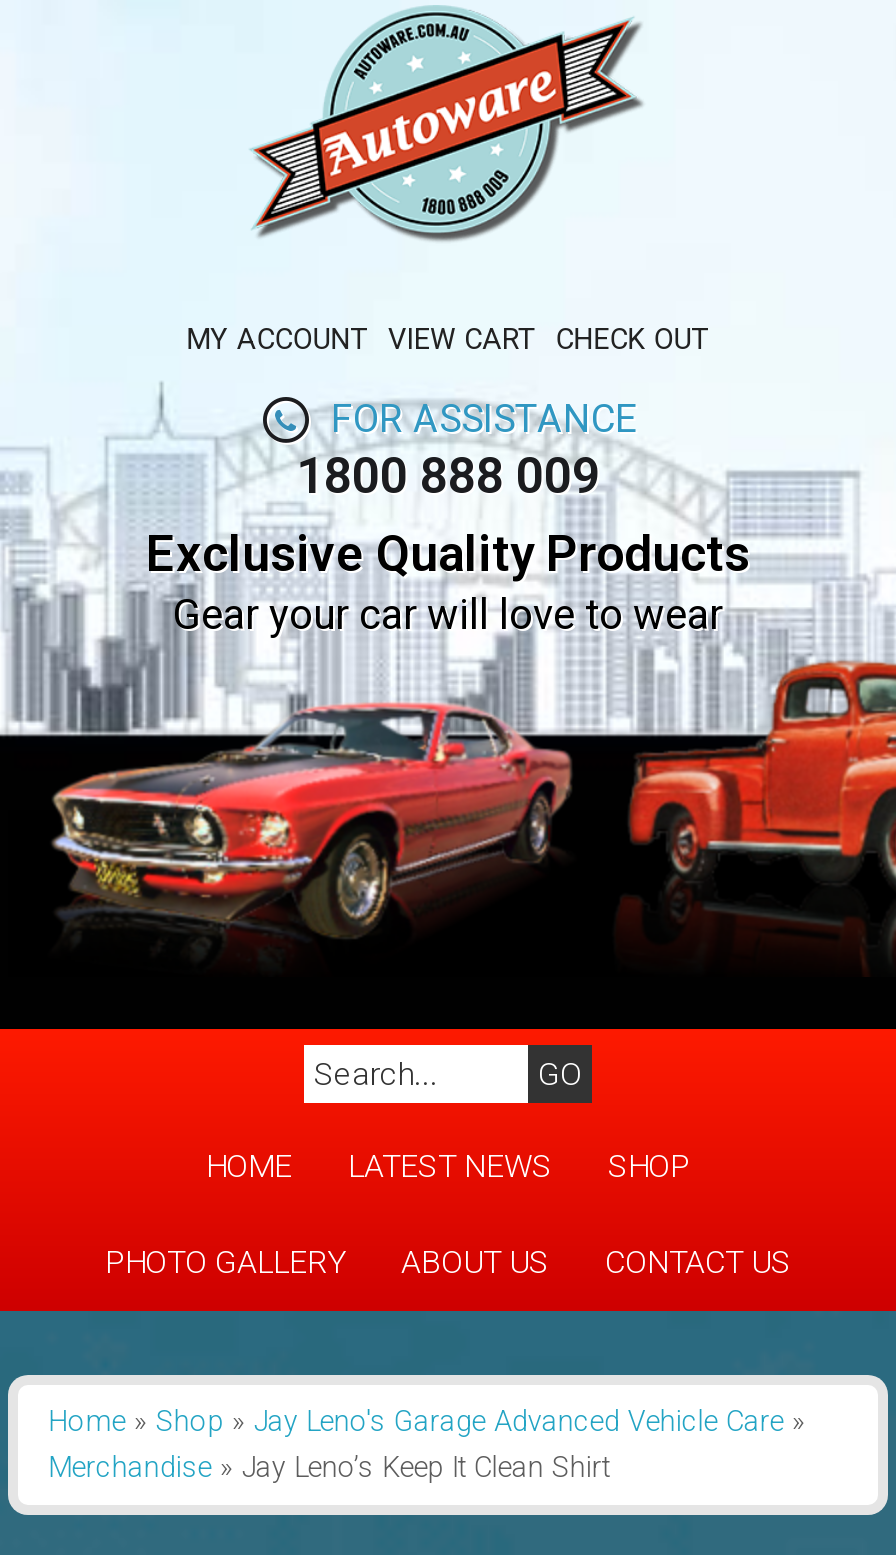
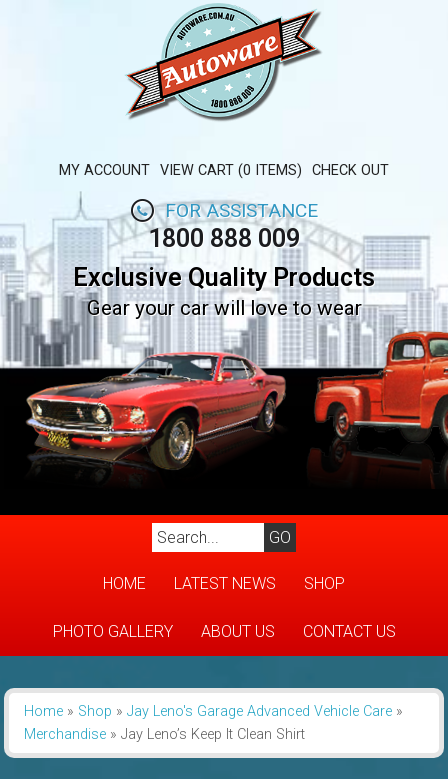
- MY ACCOUNT VIEW CART CHECK OUT
+ MY ACCOUNT VIEW CART (0 ITEMS) CHECK OUT
